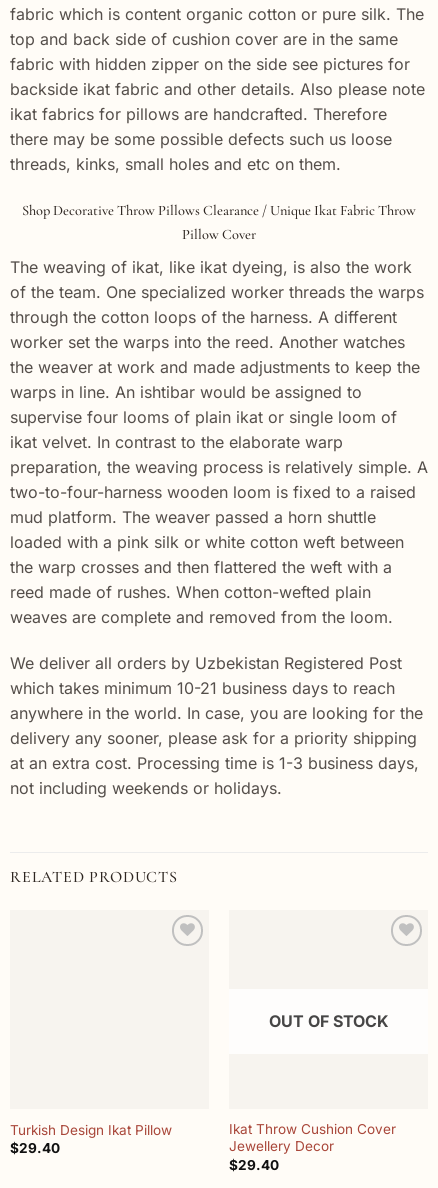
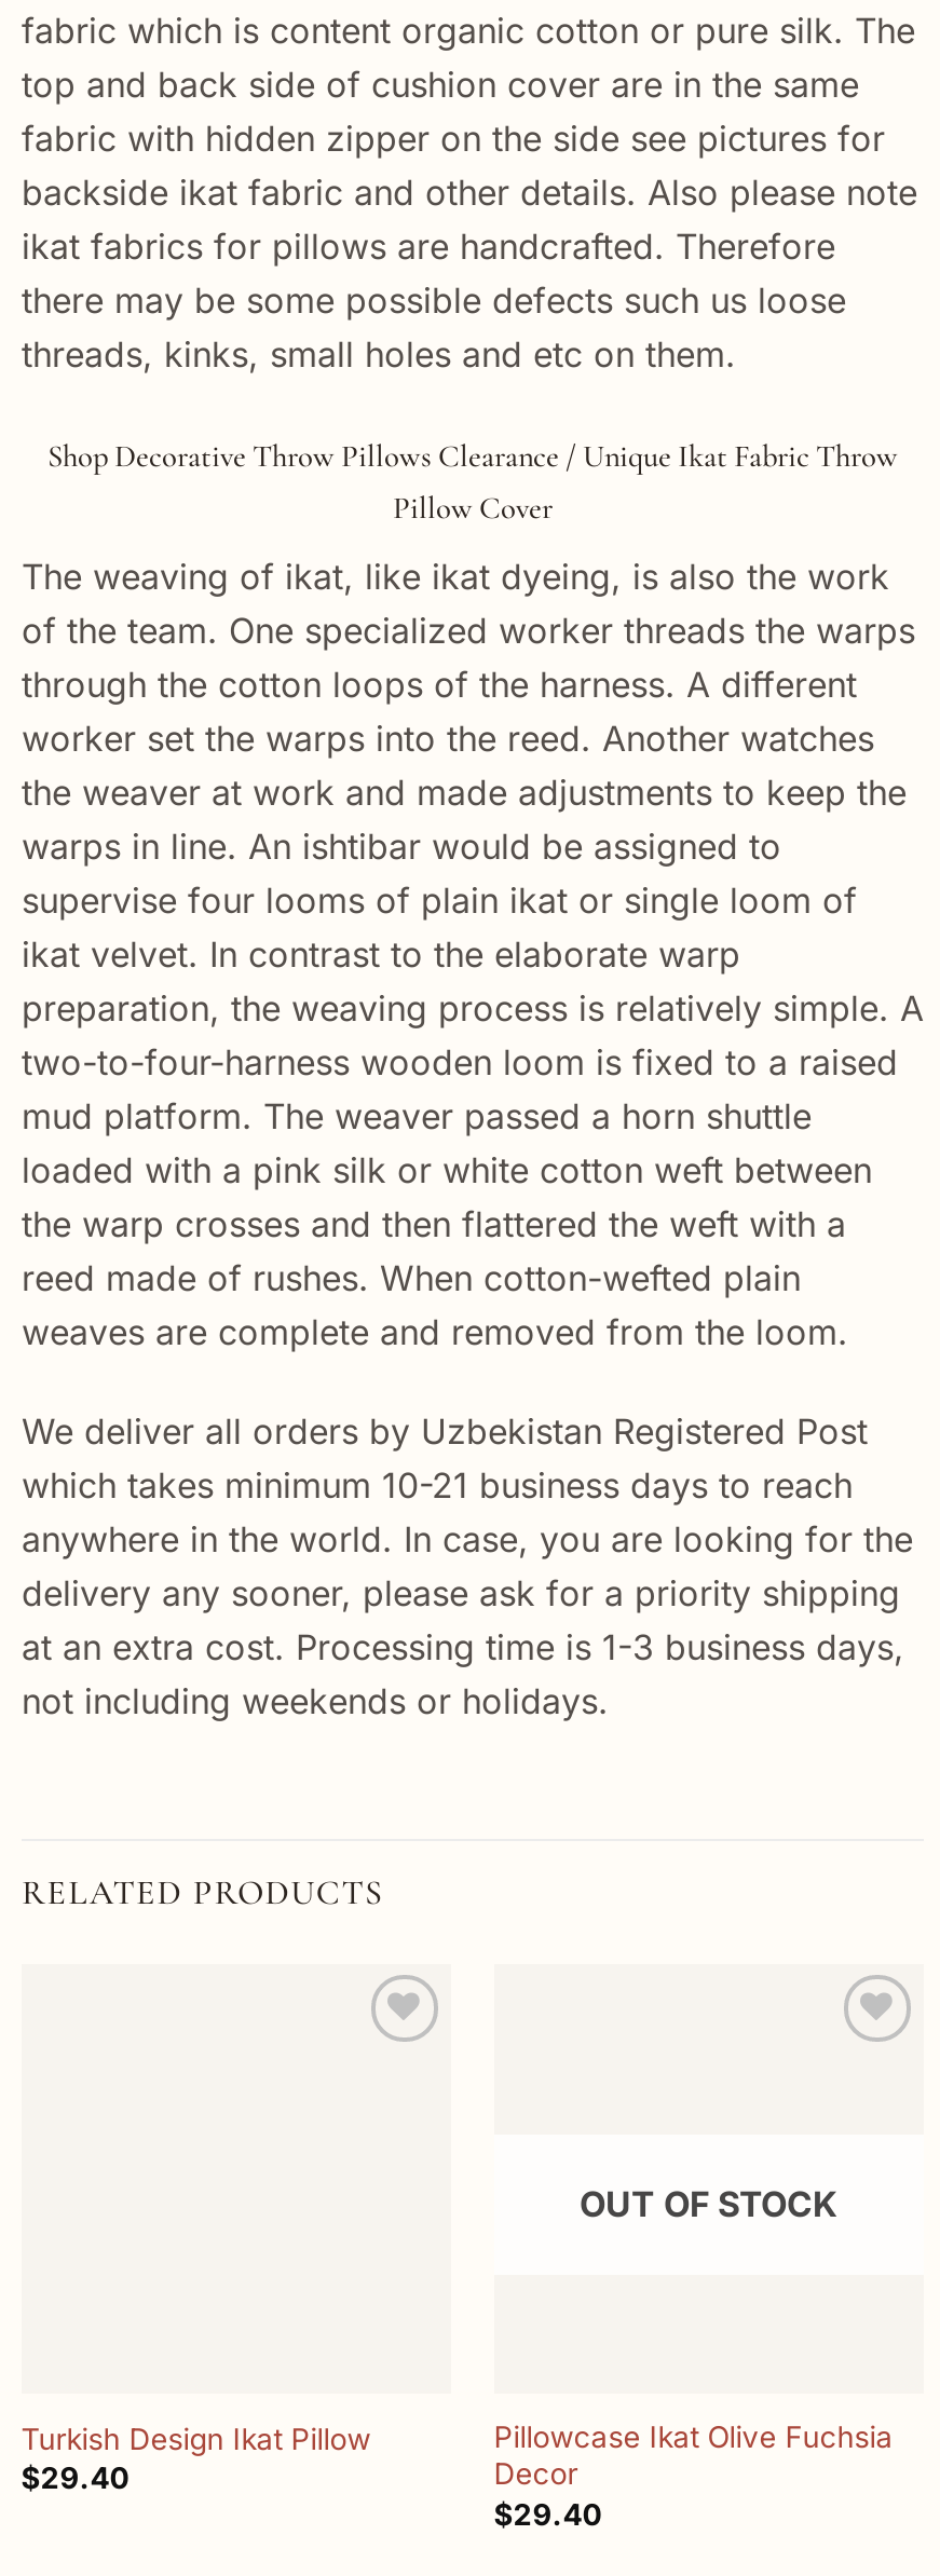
- Ikat Throw Cushion Cover
- Jewellery Decor
+ Pillowcase Ikat Olive Fuchsia
+ Decor
